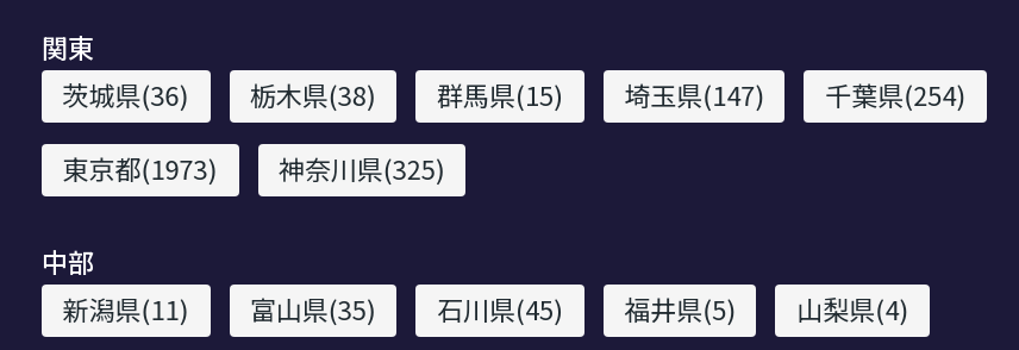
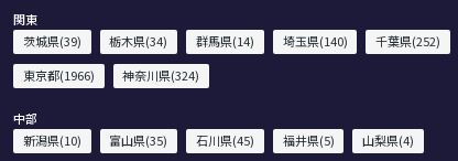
- 茨城県(36)
+ 茨城県(39)

- 栃木県(38)
+ 栃木県(34)

- 群馬県(15)
+ 群馬県(14)

- 埼玉県(147)
+ 埼玉県(140)

- 千葉県(254)
+ 千葉県(252)

- 東京都(1973)
+ 東京都(1966)

- 神奈川県(325)
+ 神奈川県(324)

- 新潟県(11) 富山県(35) 石川県(45) 福井県(5) 山梨県(4)
+ 新潟県(10) 富山県(35) 石川県(45) 福井県(5) 山梨県(4)
